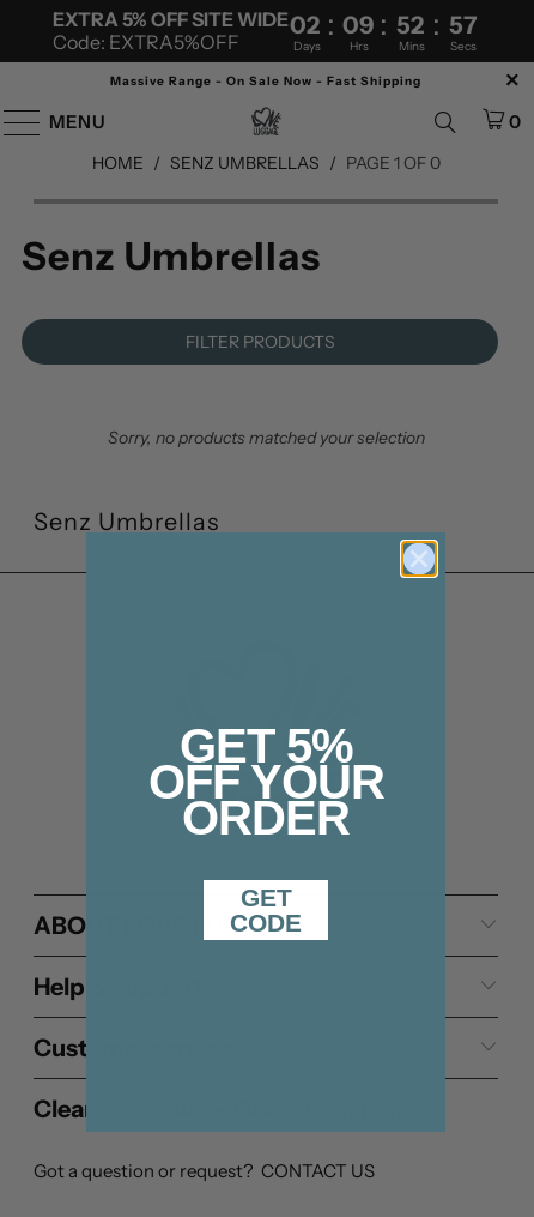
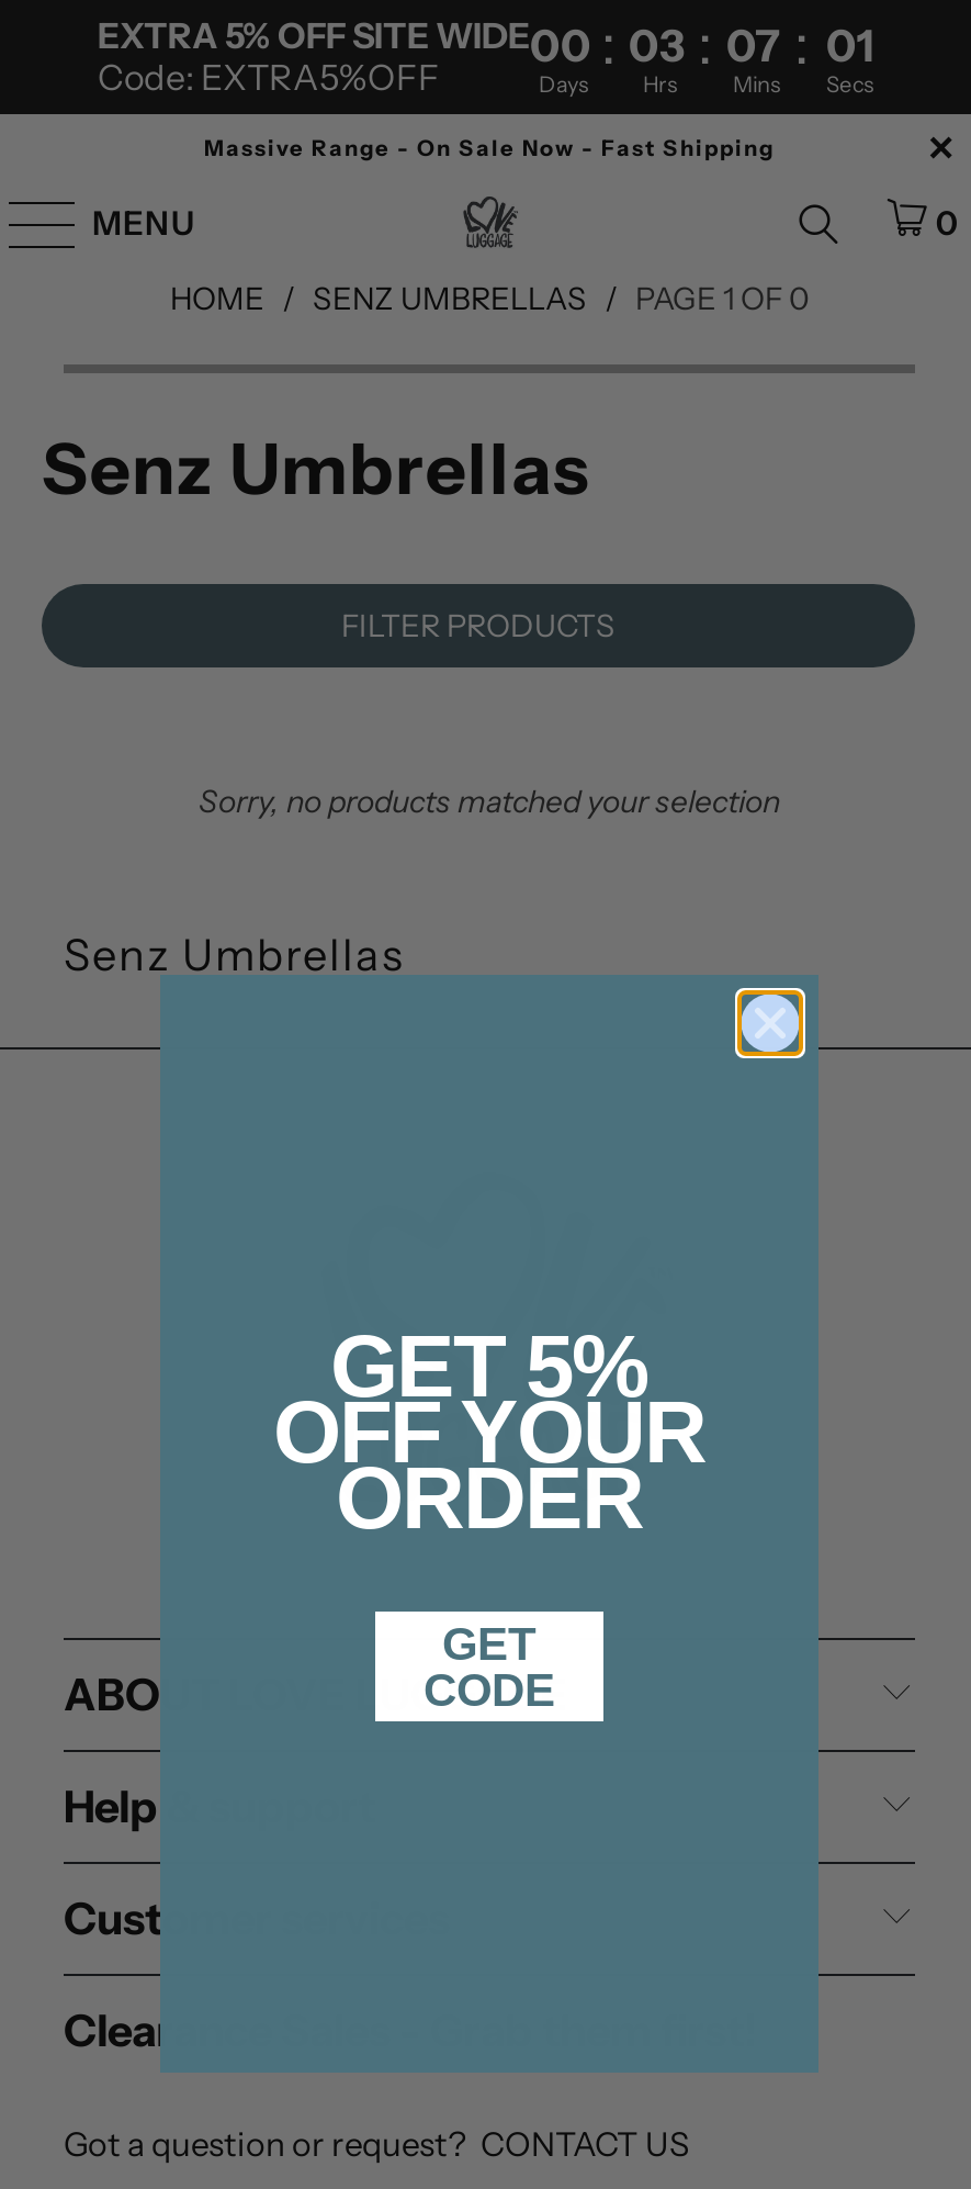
- EXTRA 5% OFF SITE WIDE 02 : 09 : 52 : 57
+ EXTRA 5% OFF SITE WIDE 00 : 03 : 07 : 01
